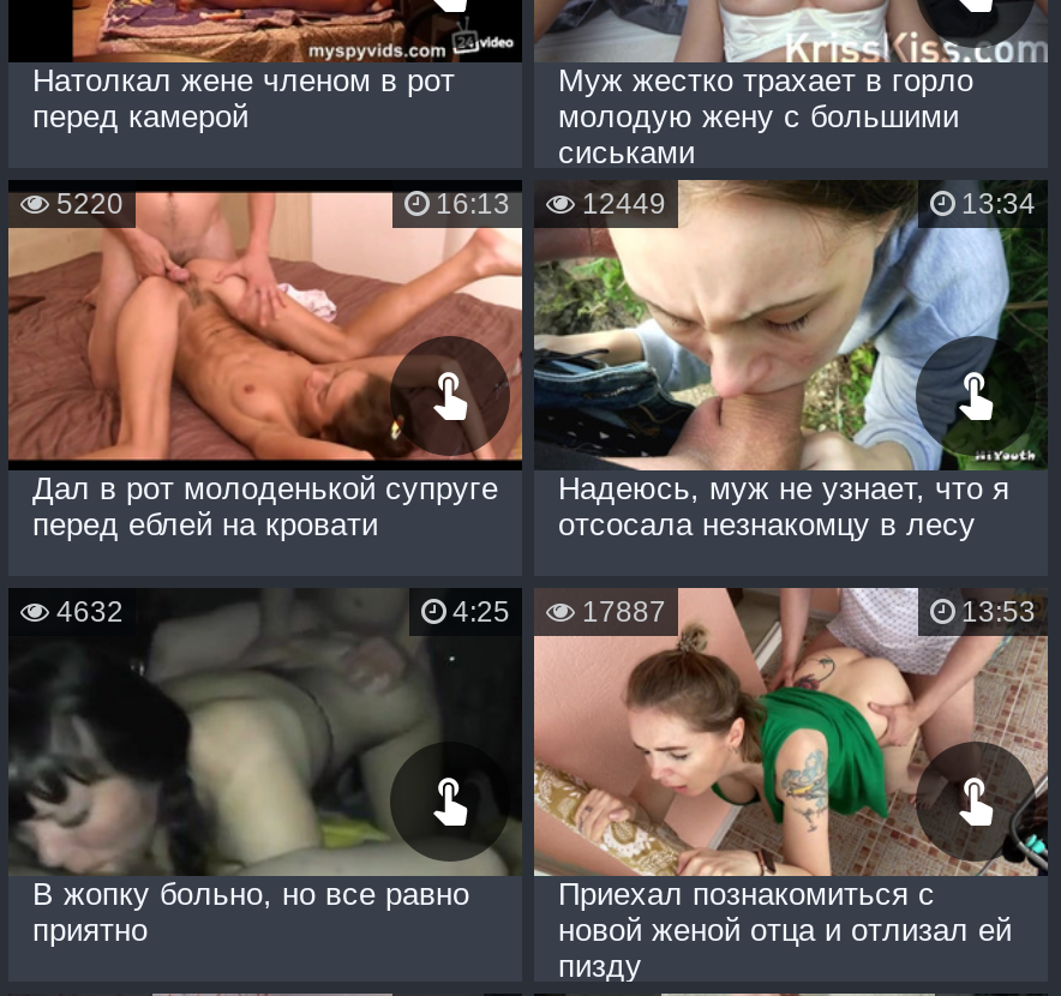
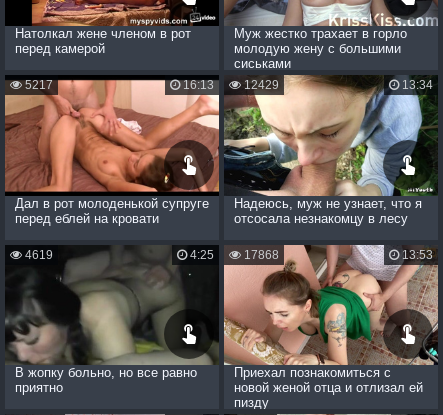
- 5220
+ 5217

- 16:13 12449
+ 16:13 12429

- 4632
+ 4619

- 4:25 17887
+ 4:25 17868
